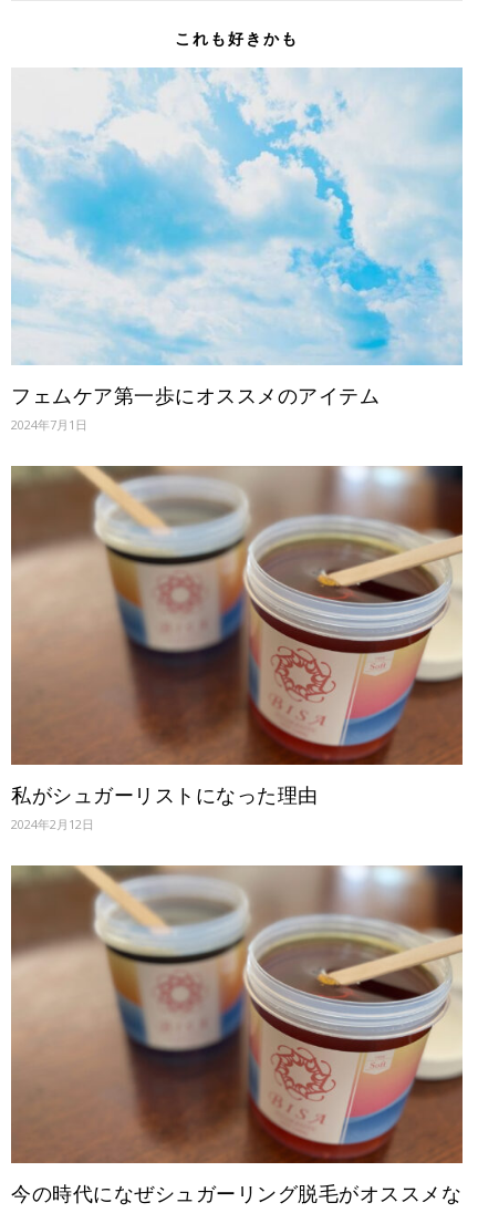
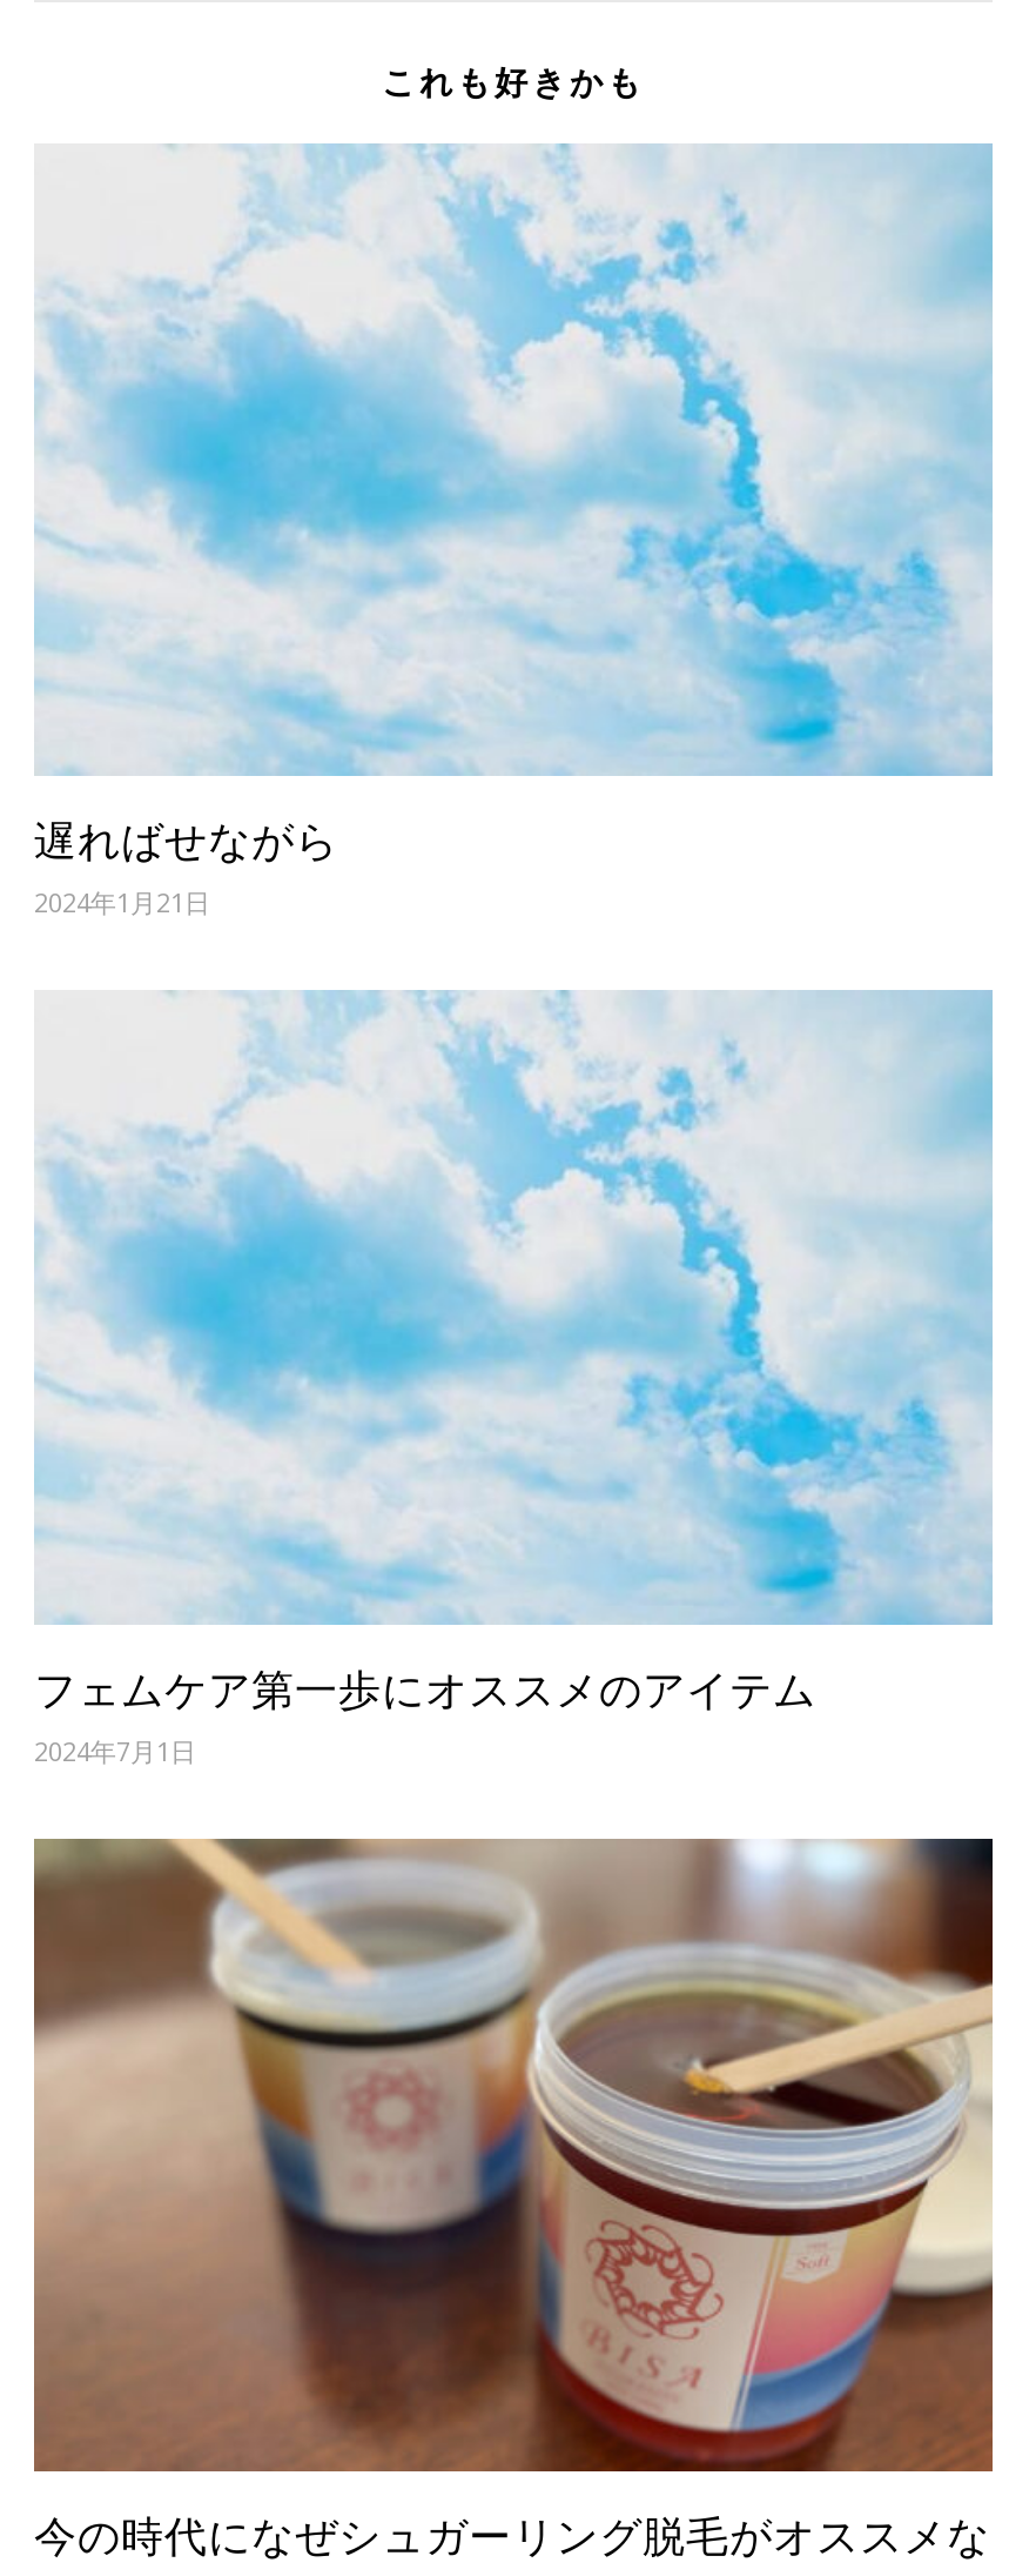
+ 遅ればせながら
+ 2024年1月21日

moved down: [image] | フェムケア第一歩にオススメのアイテム | 2024年7月1日

moved down: [image]

- 私がシュガーリストになった理由
- 2024年2月12日
